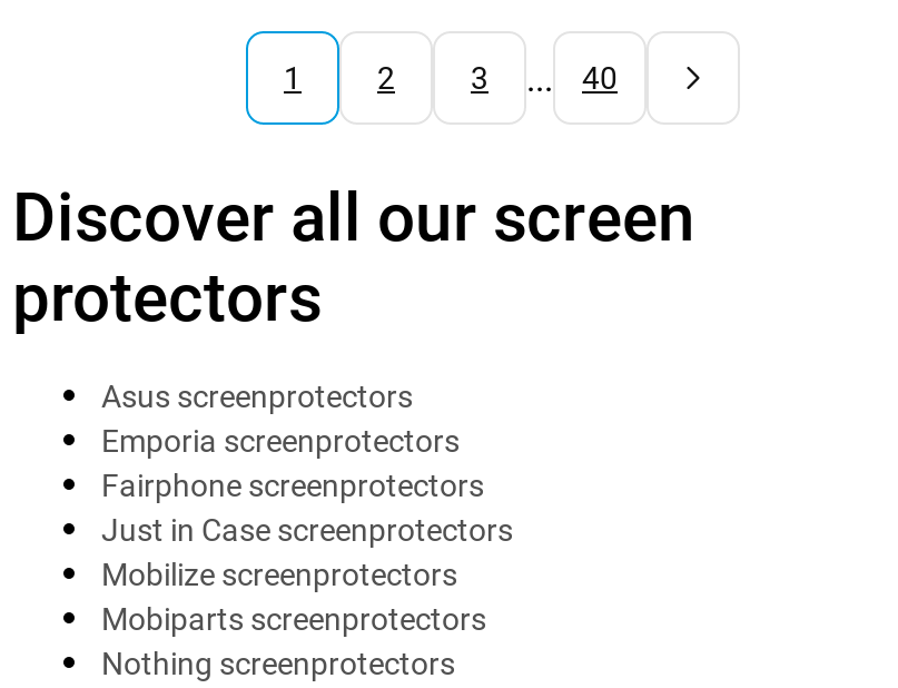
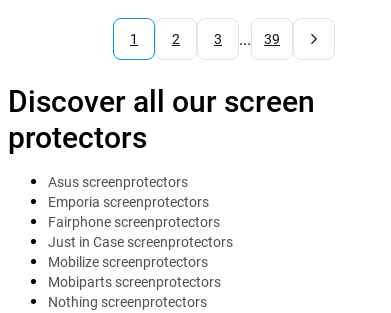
- 40
+ 39
